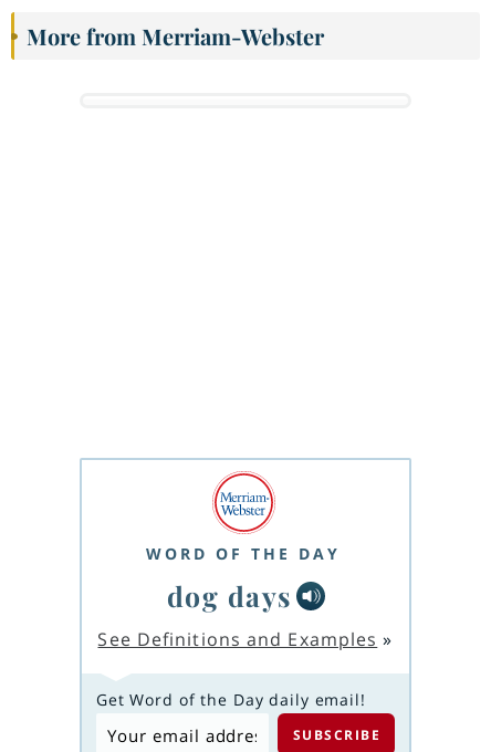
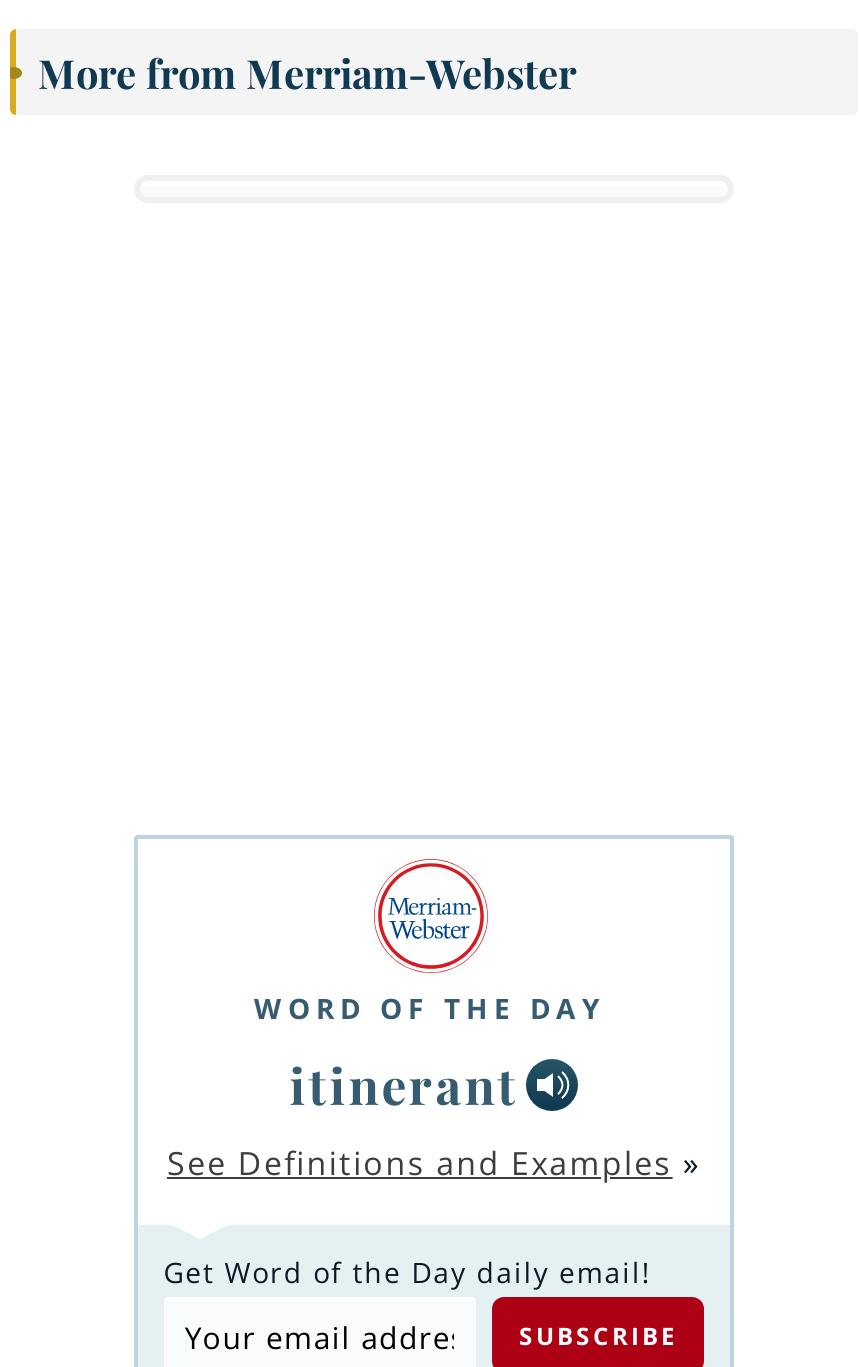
- dog days
+ itinerant
